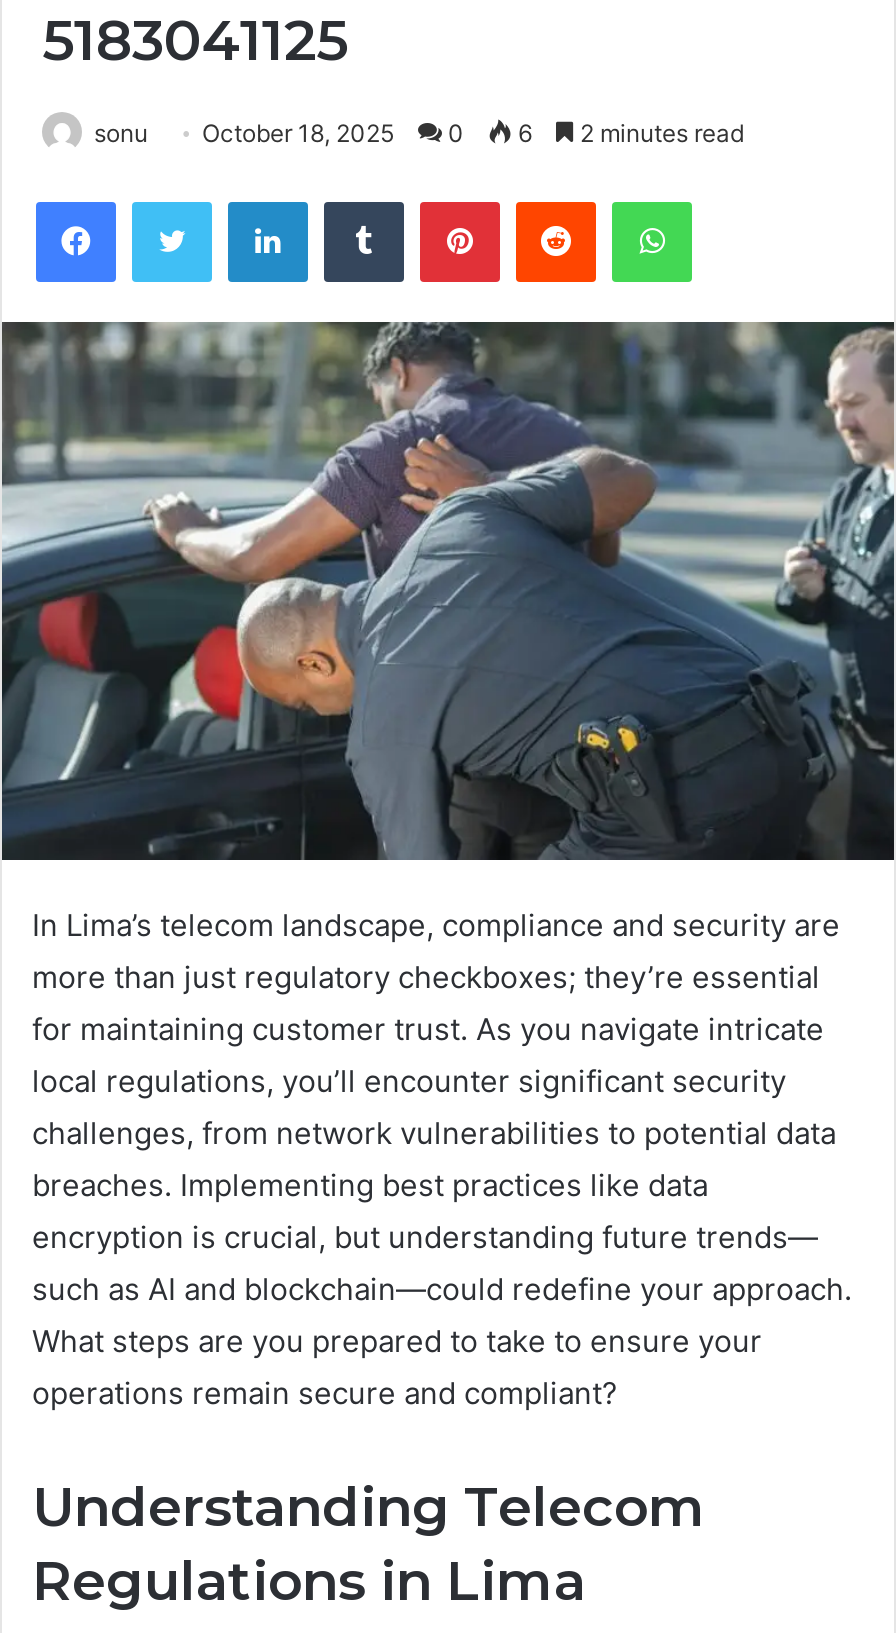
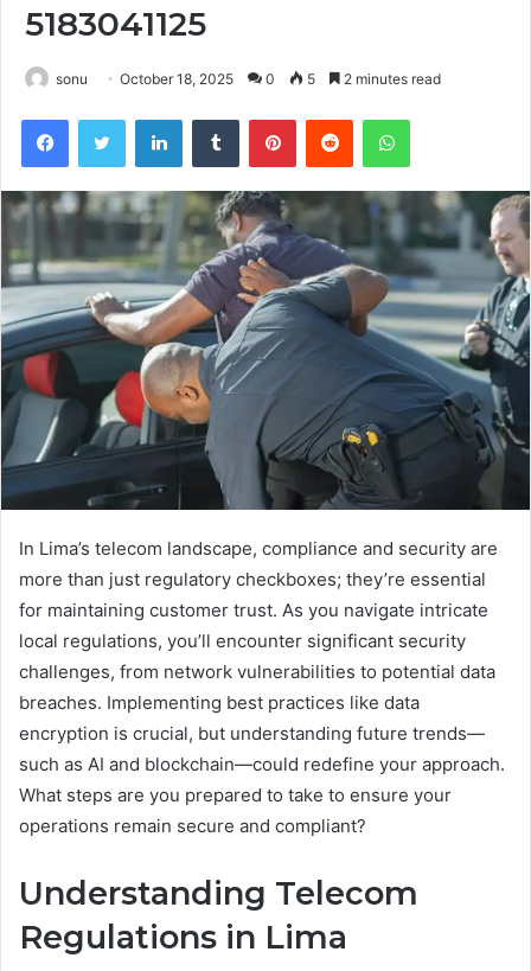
- sonu October 18, 2025 0 6 2 minutes read
+ sonu October 18, 2025 0 5 2 minutes read
